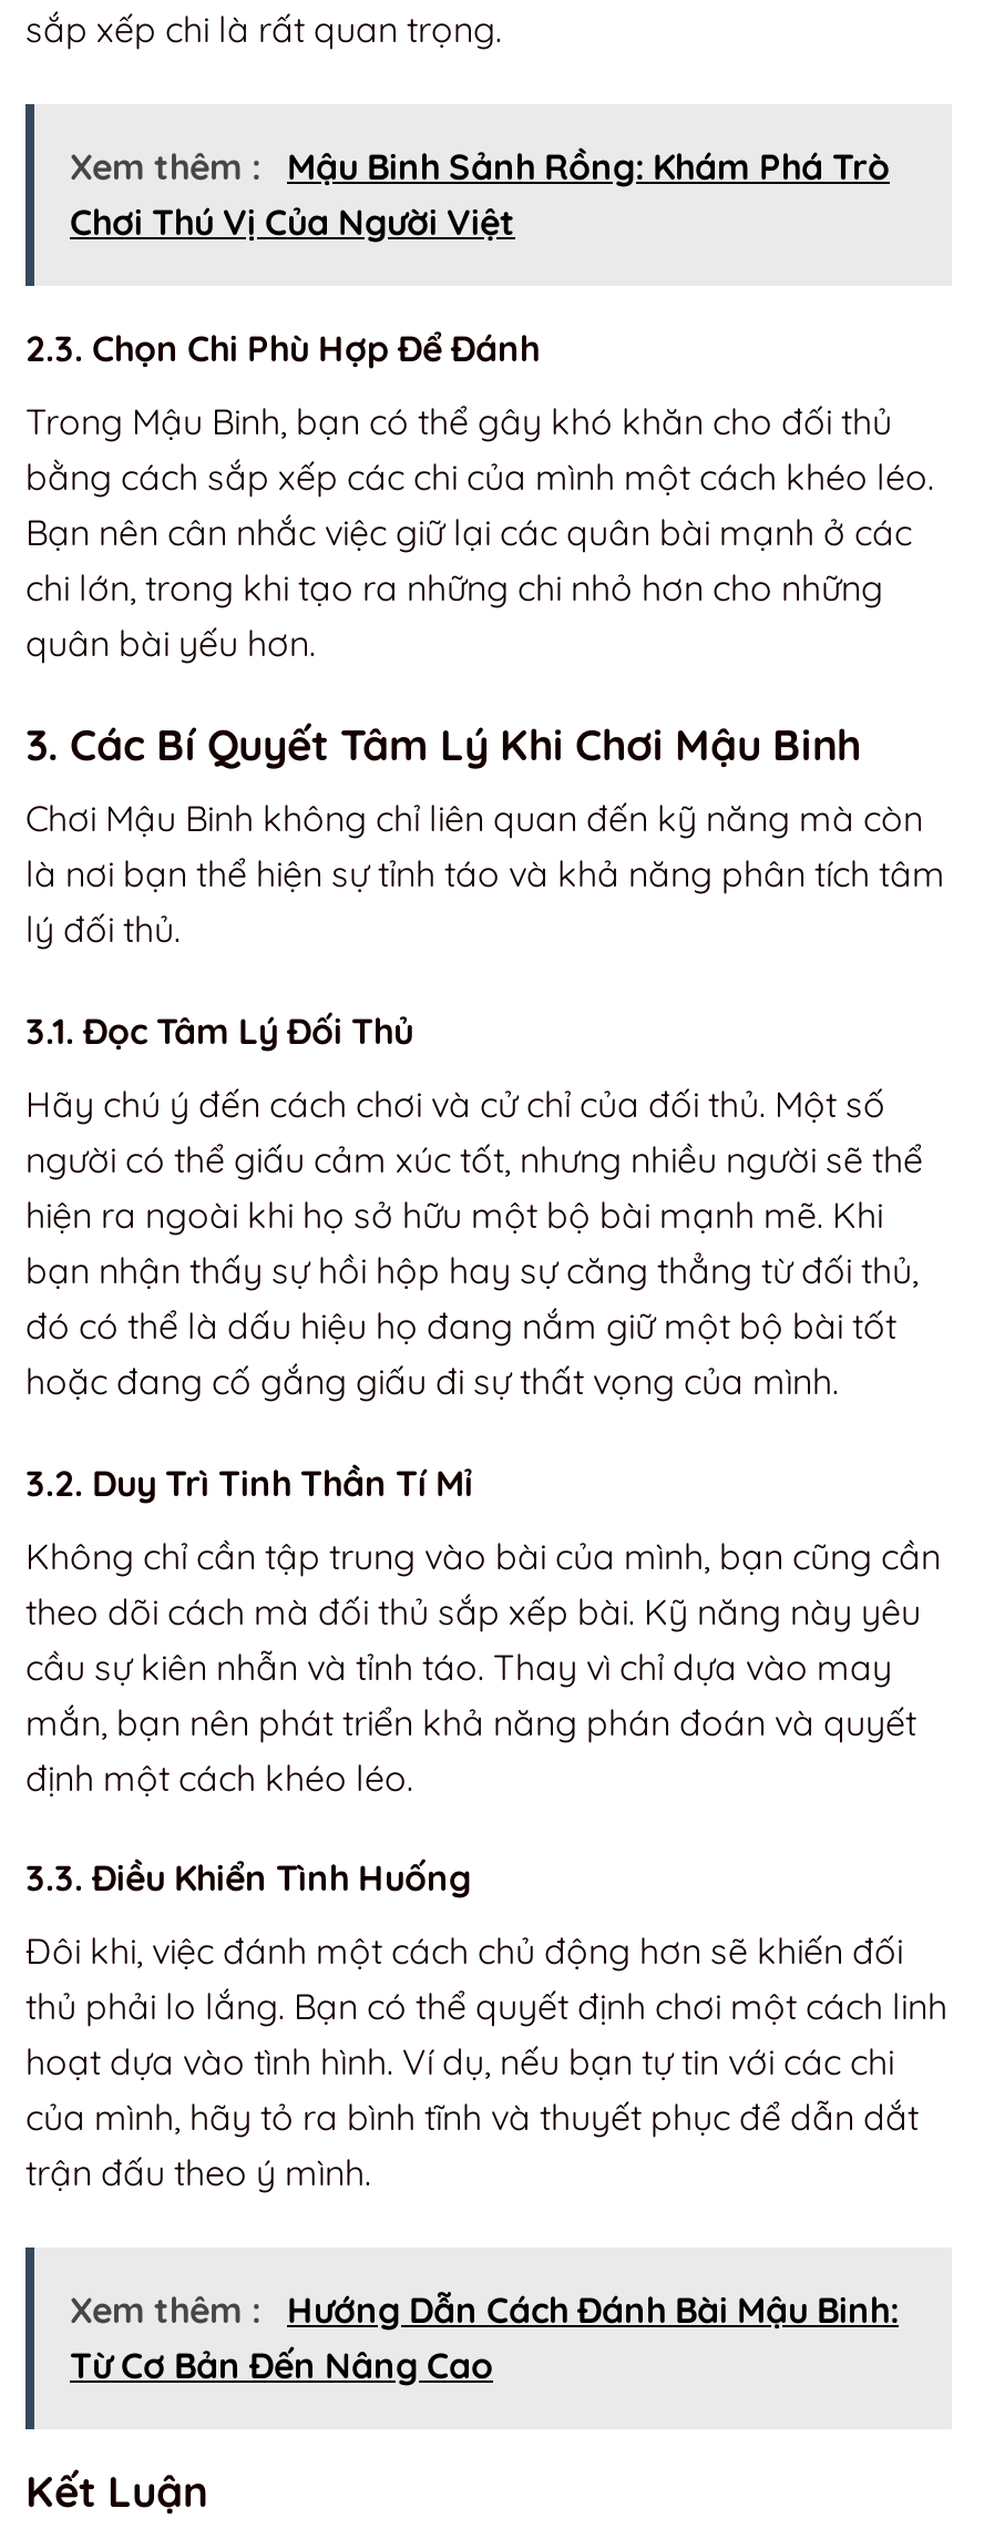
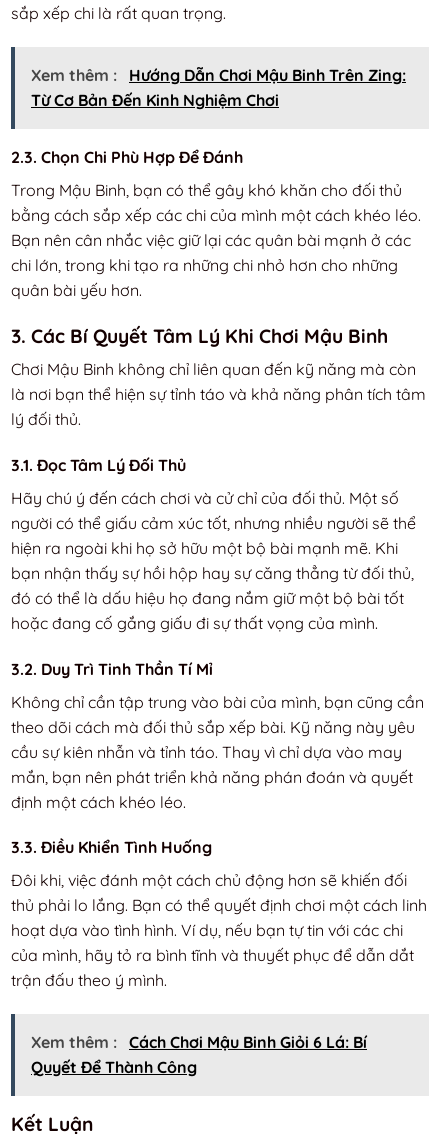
- Xem thêm : Mậu Binh Sảnh Rồng: Khám Phá Trò
- Chơi Thú Vị Của Người Việt
+ Xem thêm : Hướng Dẫn Chơi Mậu Binh Trên Zing:
+ Từ Cơ Bản Đến Kinh Nghiệm Chơi

- Xem thêm : Hướng Dẫn Cách Đánh Bài Mậu Binh:
- Từ Cơ Bản Đến Nâng Cao
+ Xem thêm : Cách Chơi Mậu Binh Giỏi 6 Lá: Bí
+ Quyết Để Thành Công
